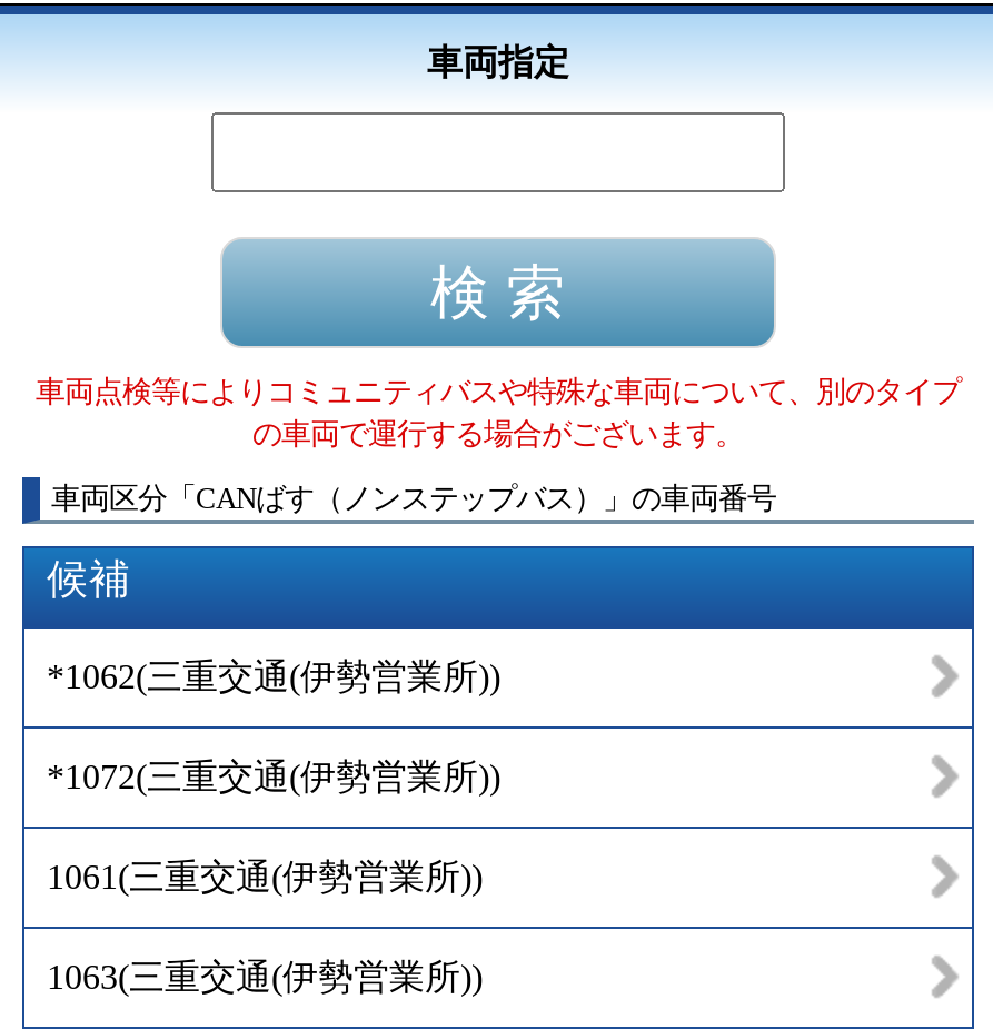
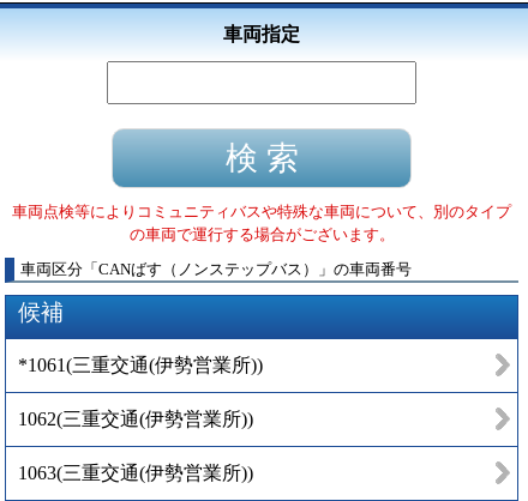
- *1062(三重交通(伊勢営業所))
- *1072(三重交通(伊勢営業所))
- 1061 (三重交通(伊勢営業所))
+ *1061 (三重交通(伊勢営業所))
+ 1062(三重交通(伊勢営業所))
